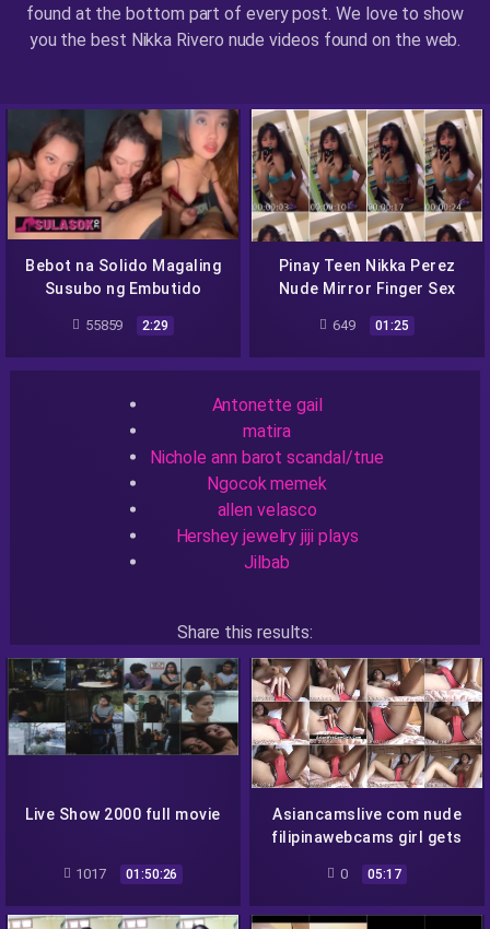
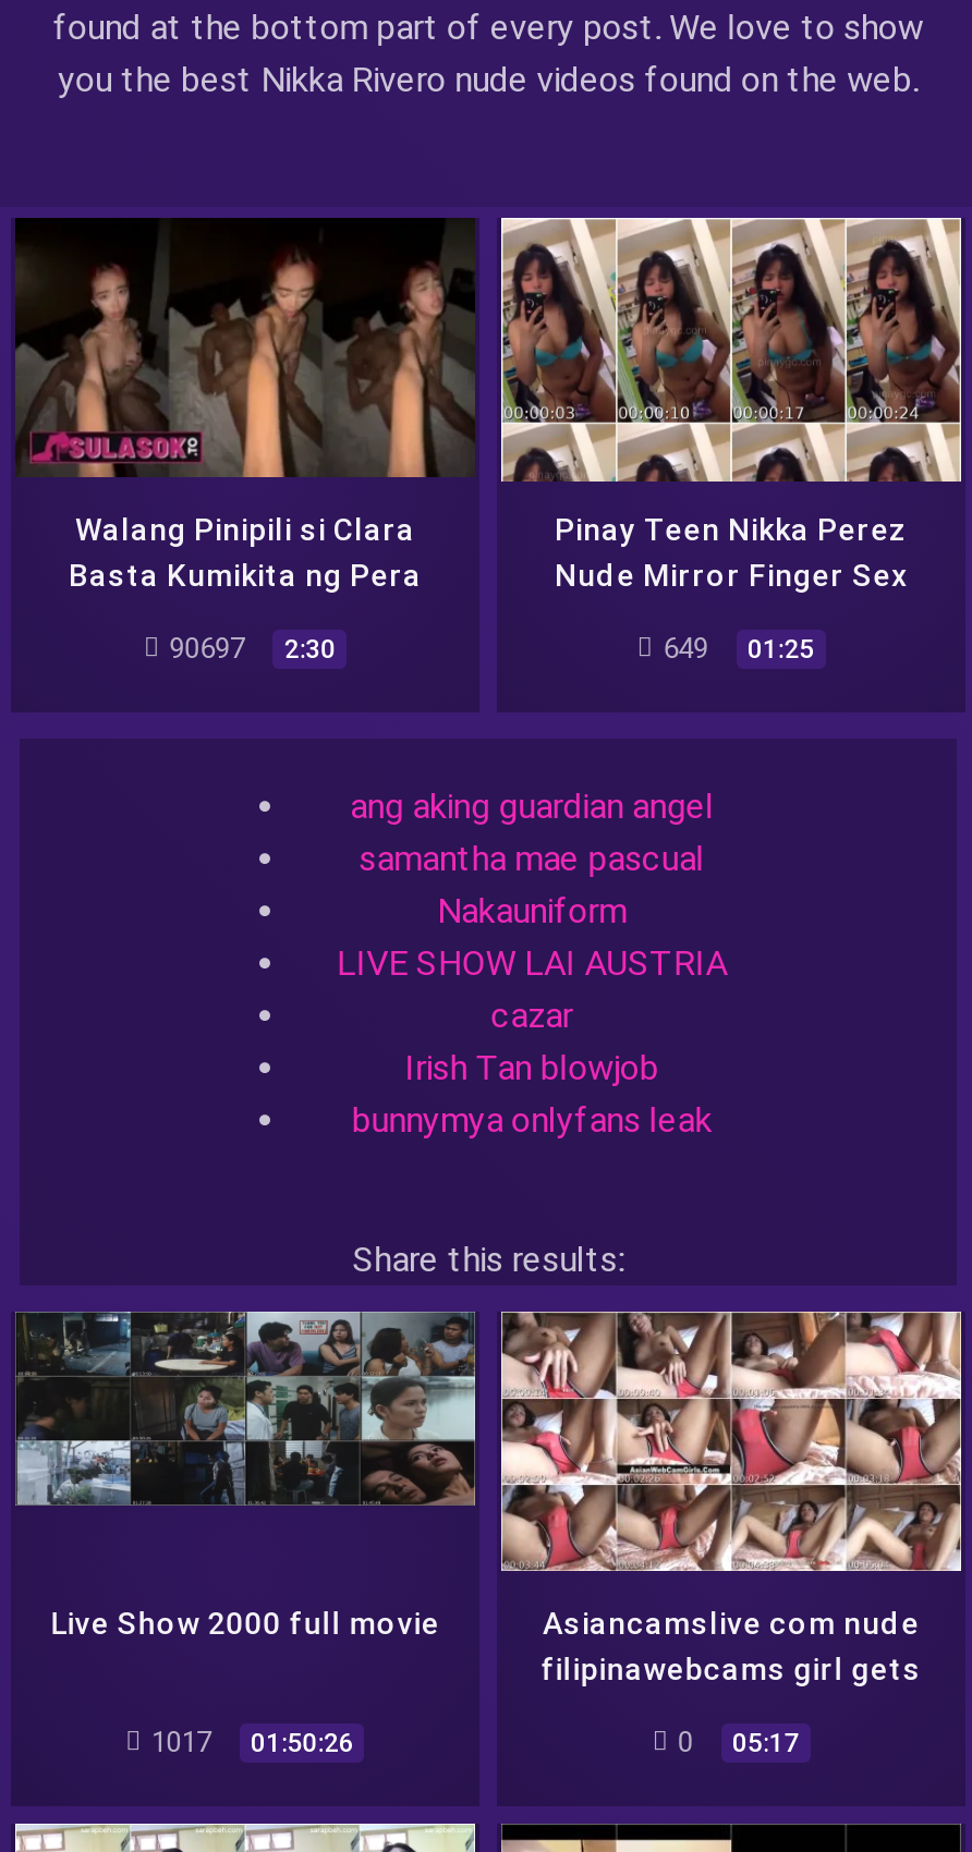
- [image]
- Bebot na Solido Magaling
- Susubo ng Embutido
+ [image]
+ Walang Pinipili si Clara
+ Basta Kumikita ng Pera

- 55859
- 2:29
+ 90697
+ 2:30

- Antonette gail
- matira
- Nichole ann barot scandal/true
- Ngocok memek
- allen velasco
- Hershey jewelry jiji plays
- Jilbab
+ ang aking guardian angel
+ samantha mae pascual
+ Nakauniform
+ LIVE SHOW LAI AUSTRIA
+ cazar
+ Irish Tan blowjob
+ bunnymya onlyfans leak
